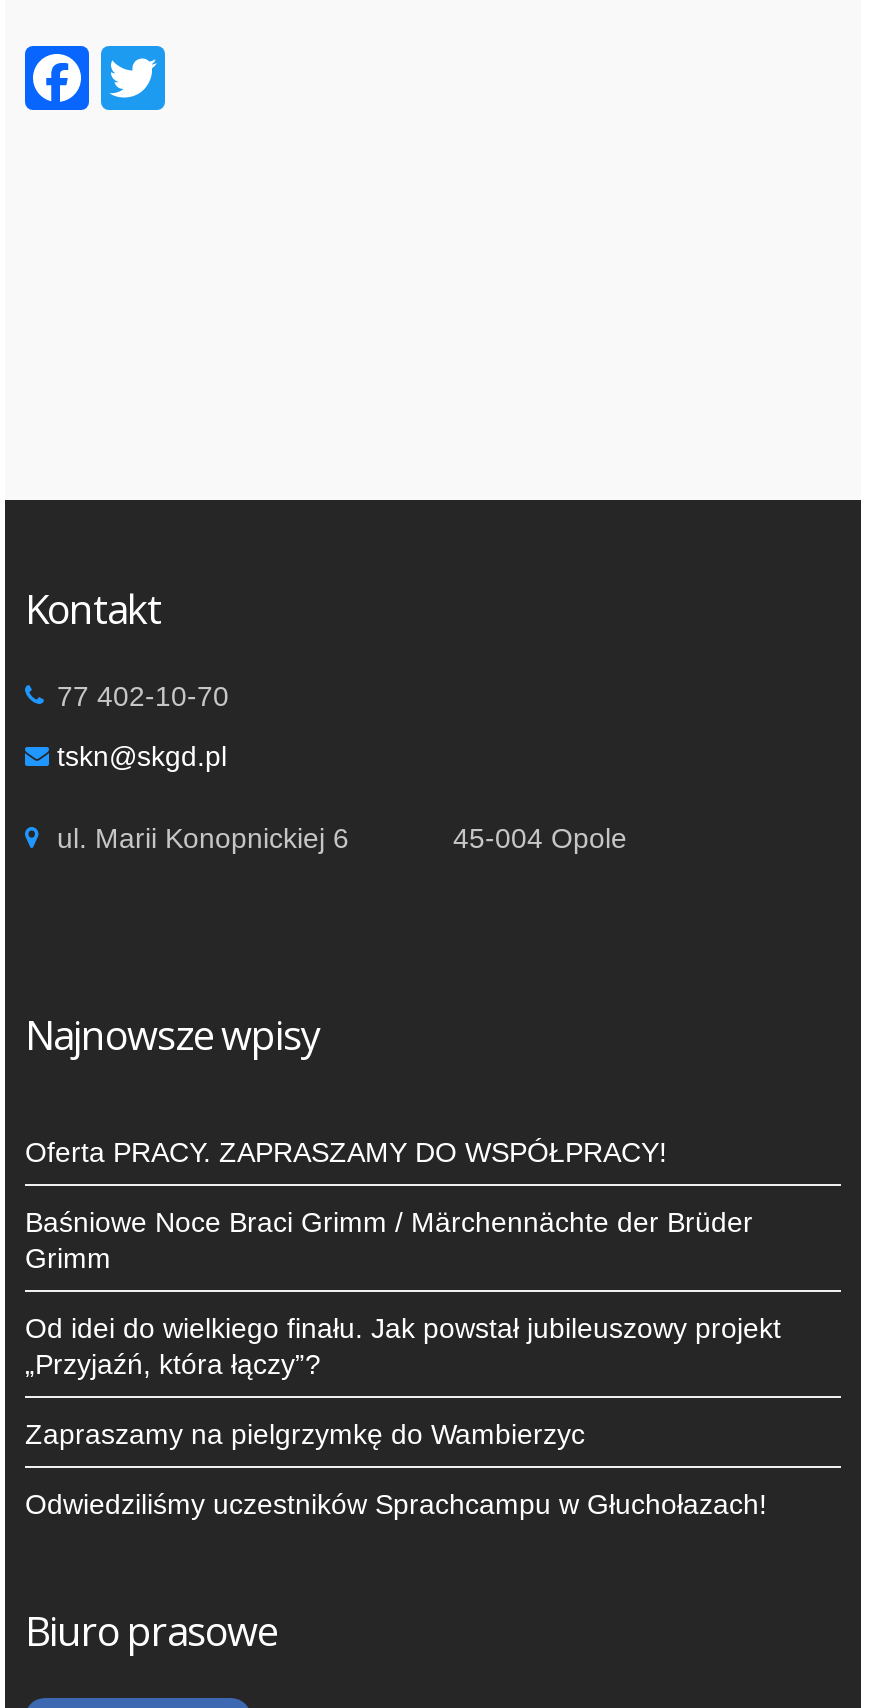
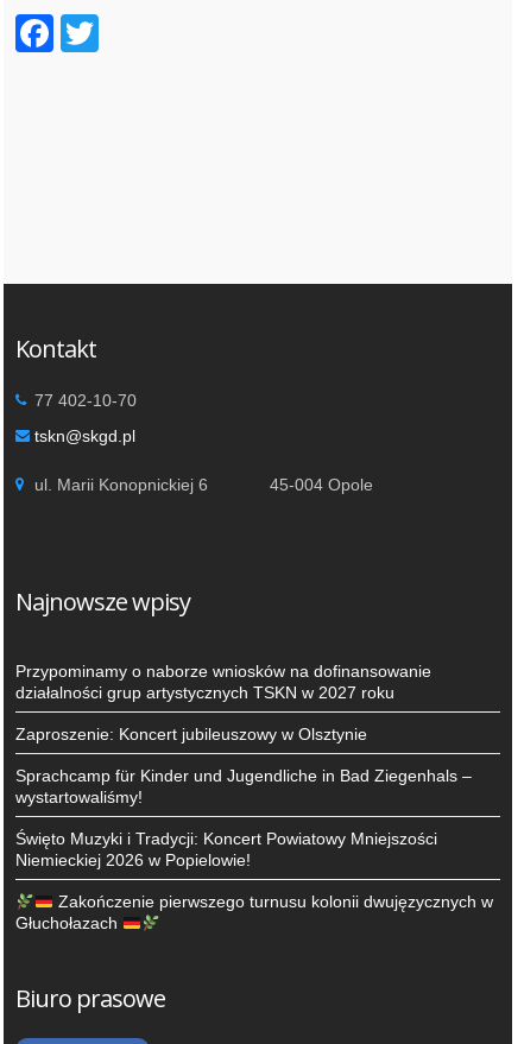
- Oferta PRACY. ZAPRASZAMY DO WSPÓŁPRACY!
+ Przypominamy o naborze wniosków na dofinansowanie
+ działalności grup artystycznych TSKN w 2027 roku

- Baśniowe Noce Braci Grimm / Märchennächte der Brüder
- Grimm
+ Zaproszenie: Koncert jubileuszowy w Olsztynie

- Od idei do wielkiego finału. Jak powstał jubileuszowy projekt
- „Przyjaźń, która łączy”?
+ Sprachcamp für Kinder und Jugendliche in Bad Ziegenhals –
+ wystartowaliśmy!

- Zapraszamy na pielgrzymkę do Wambierzyc
+ Święto Muzyki i Tradycji: Koncert Powiatowy Mniejszości
+ Niemieckiej 2026 w Popielowie!

- Odwiedziliśmy uczestników Sprachcampu w Głuchołazach!
+ Zakończenie pierwszego turnusu kolonii dwujęzycznych w
+ Głuchołazach
